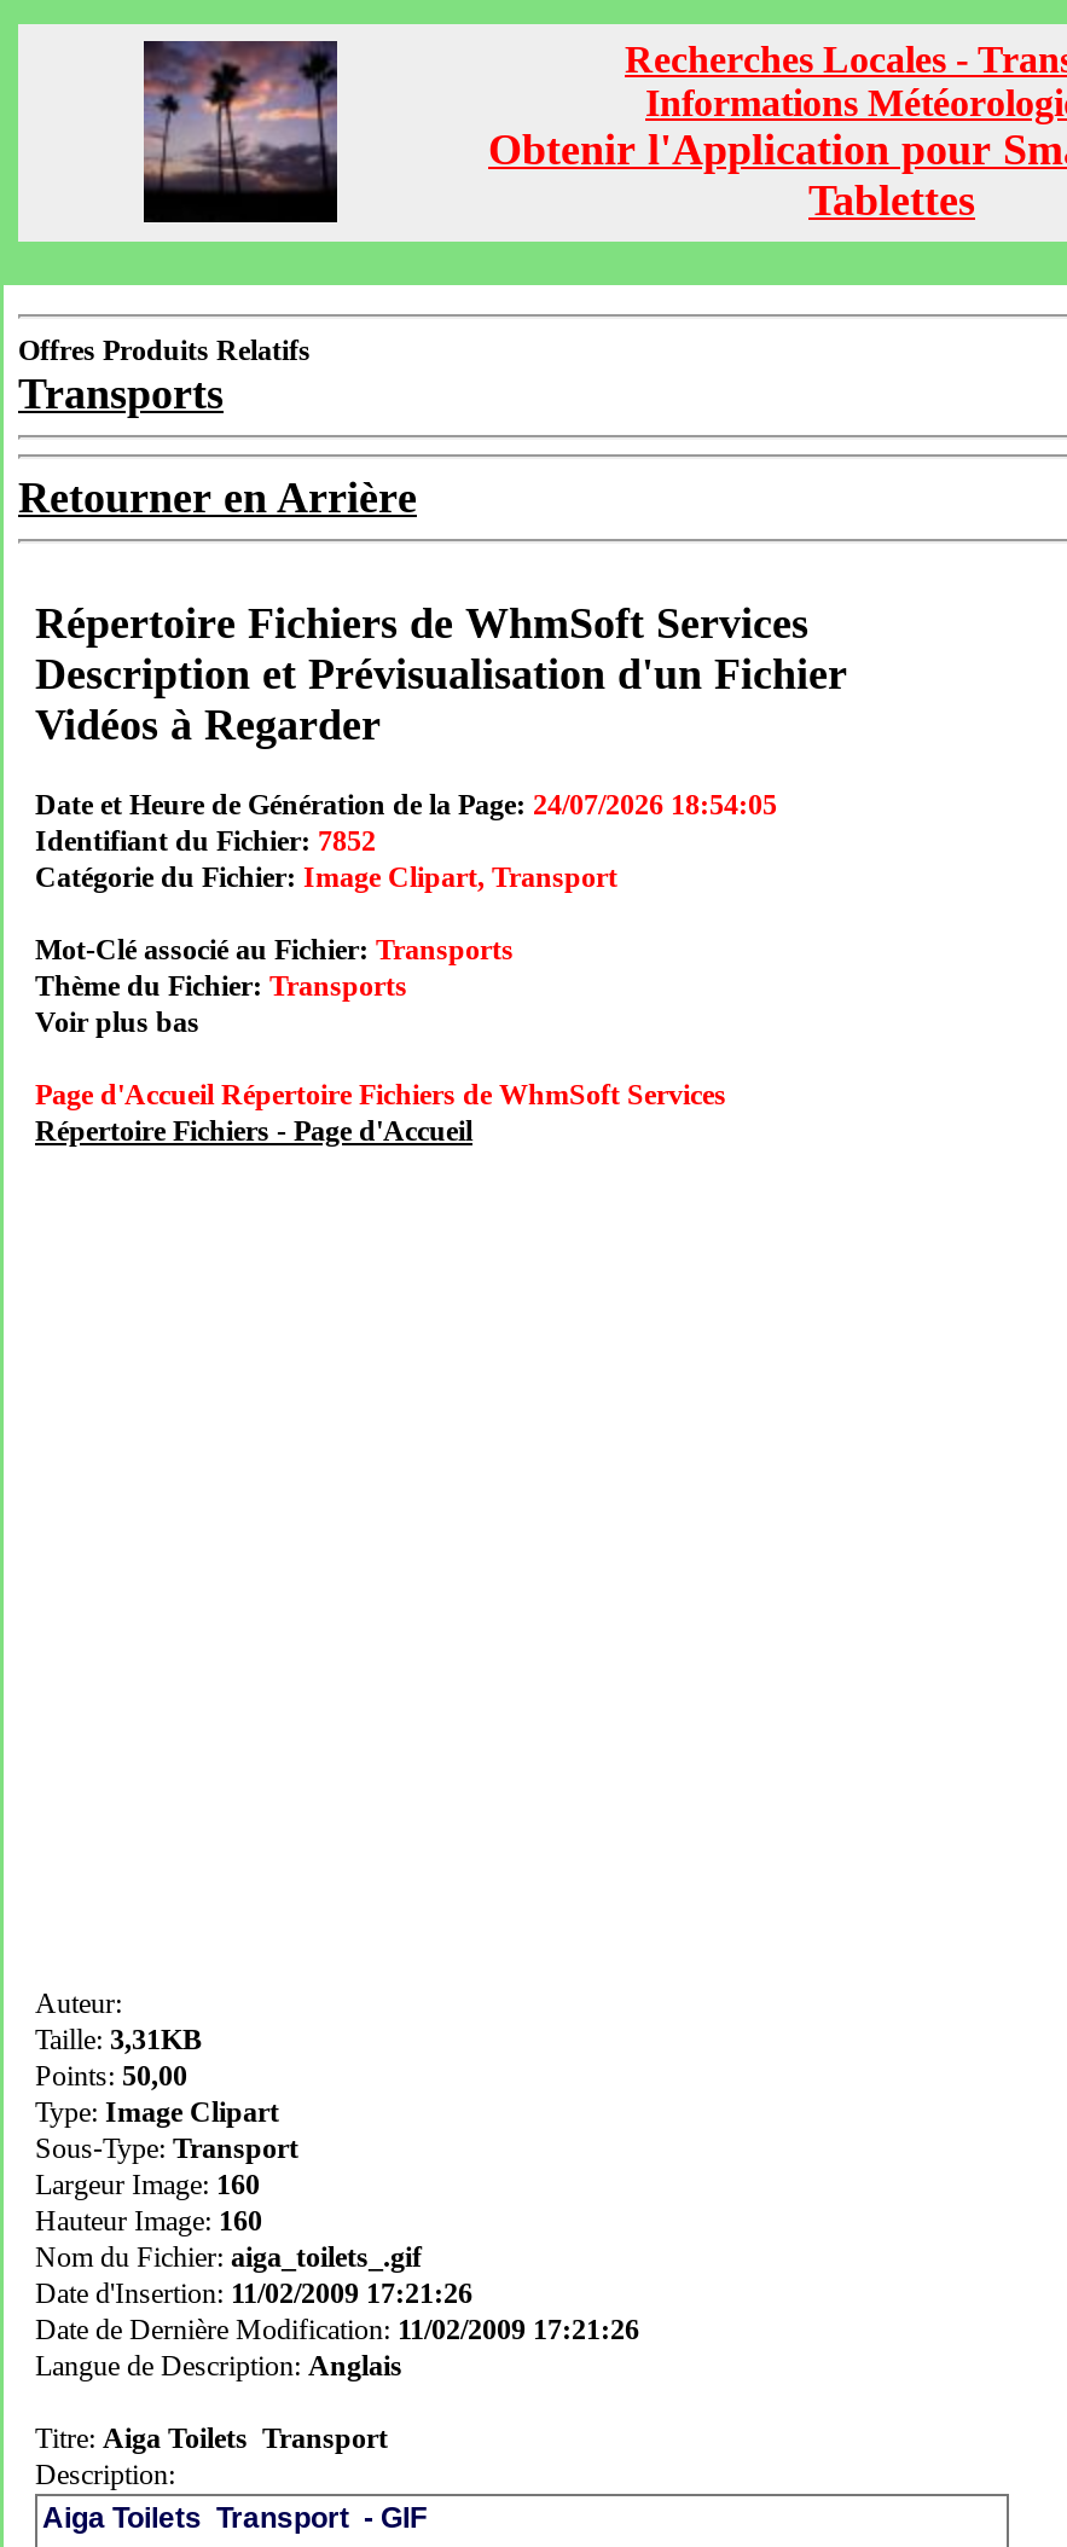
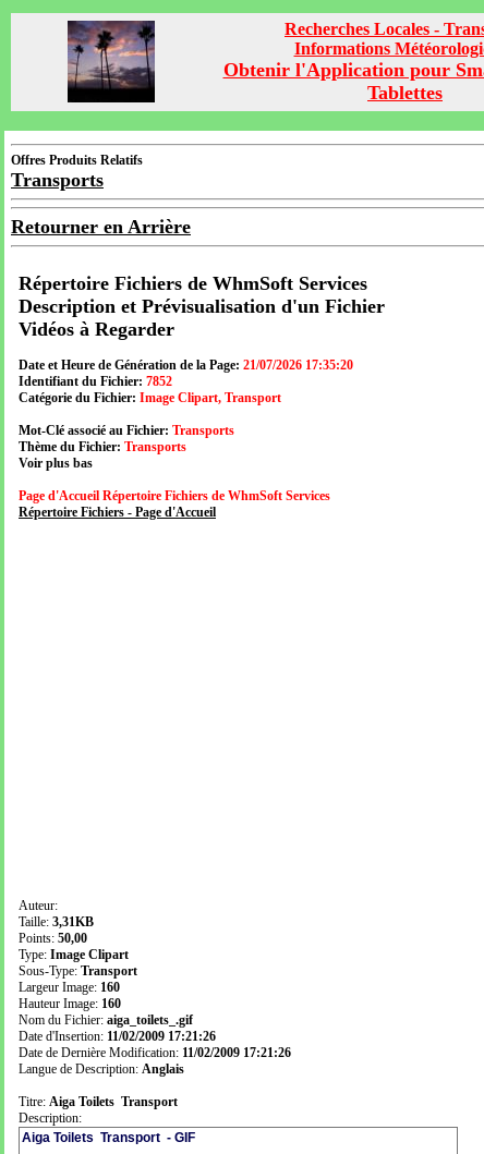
- Date et Heure de Génération de la Page: 24/07/2026 18:54:05
+ Date et Heure de Génération de la Page: 21/07/2026 17:35:20
